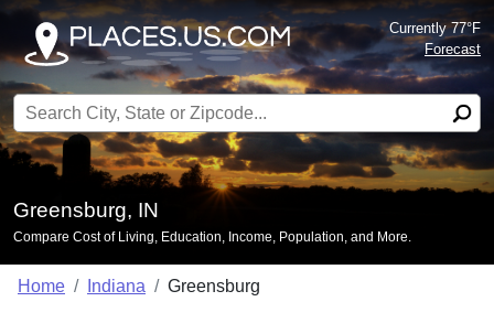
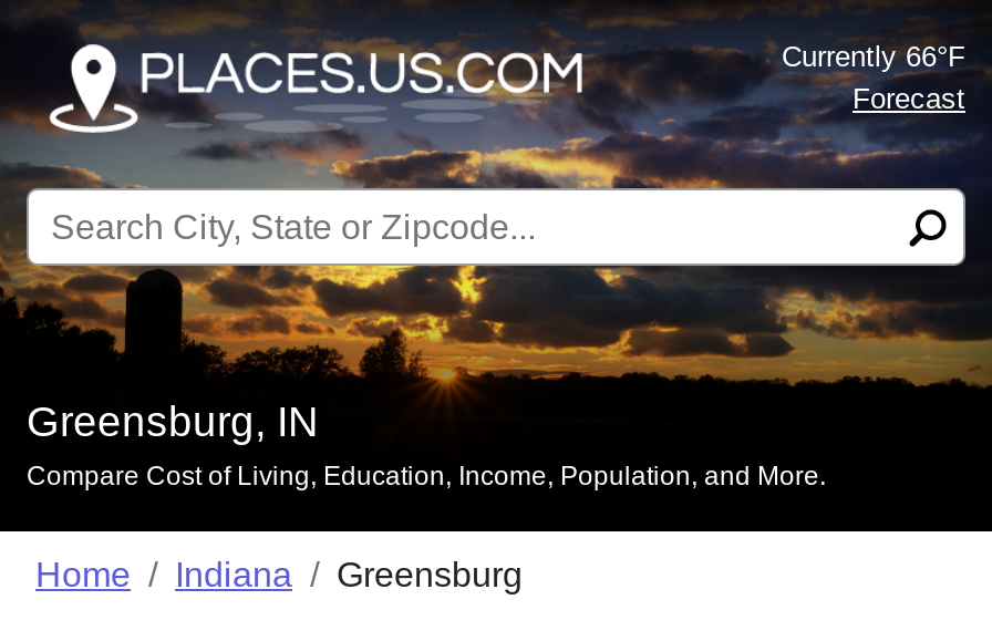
- Currently 77°F
+ Currently 66°F
